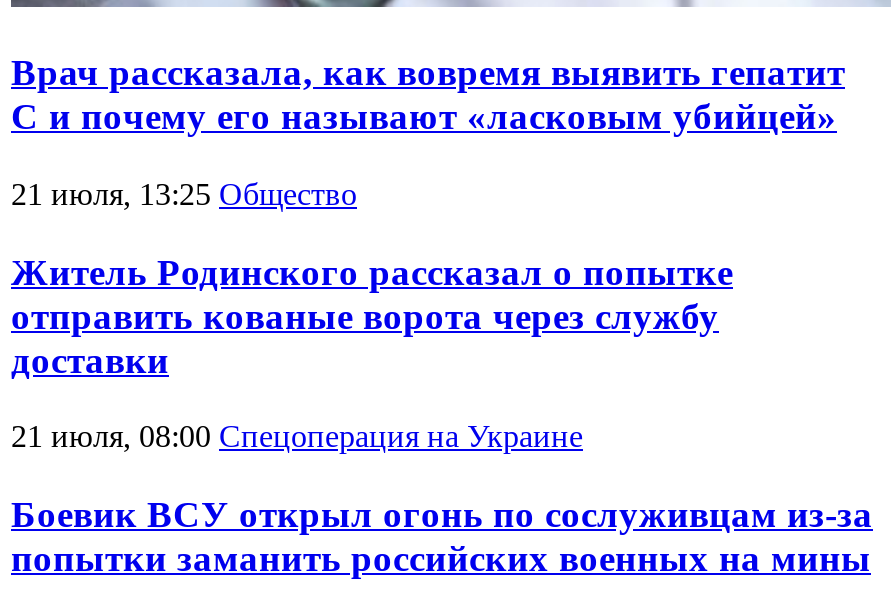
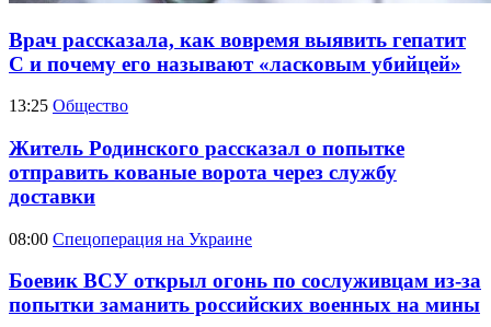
- 21 июля, 13:25 Общество
+ 13:25 Общество

- 21 июля, 08:00 Спецоперация на Украине
+ 08:00 Спецоперация на Украине
